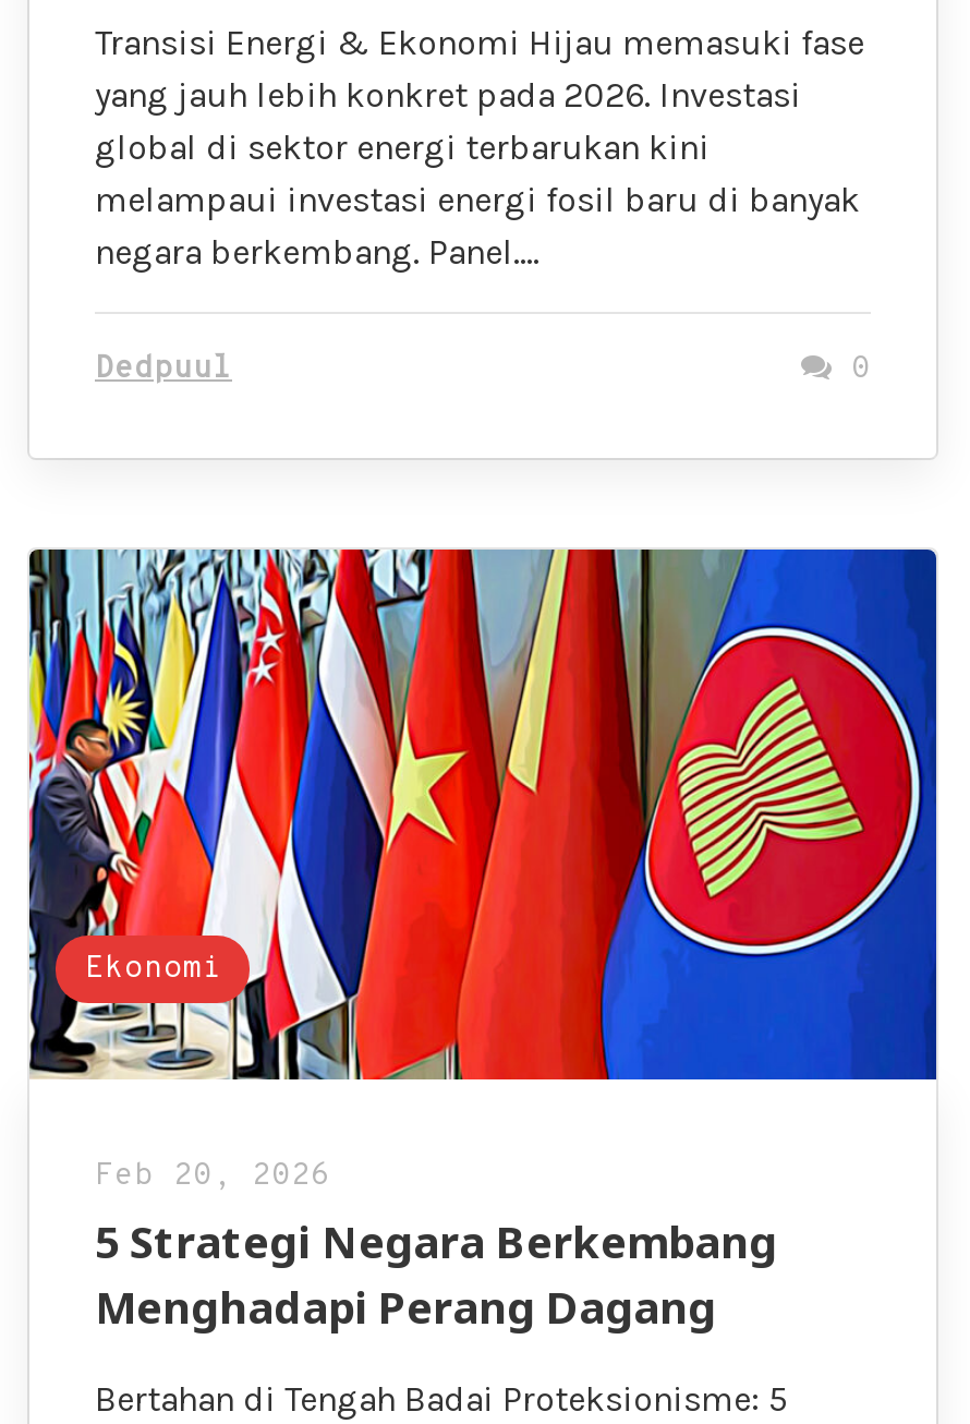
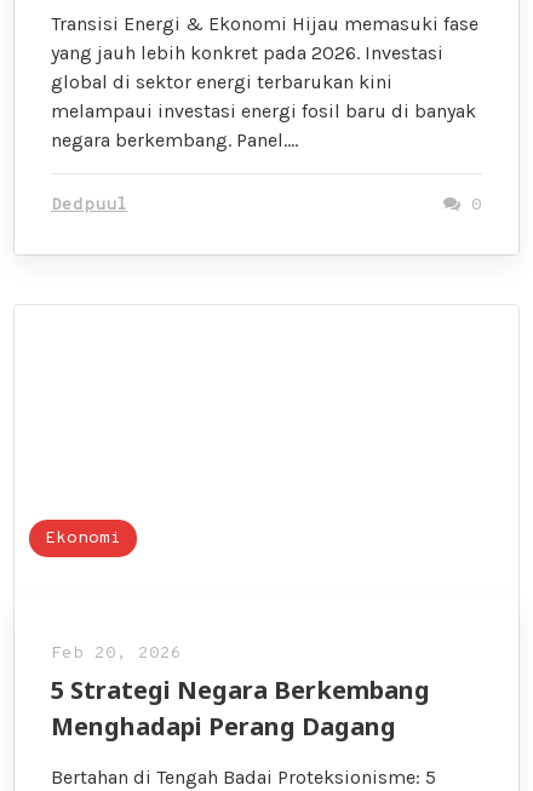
- [image]
